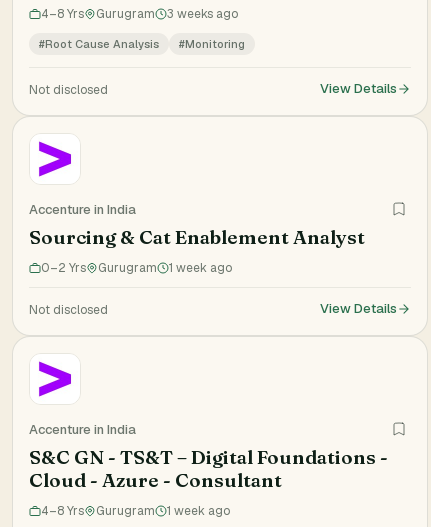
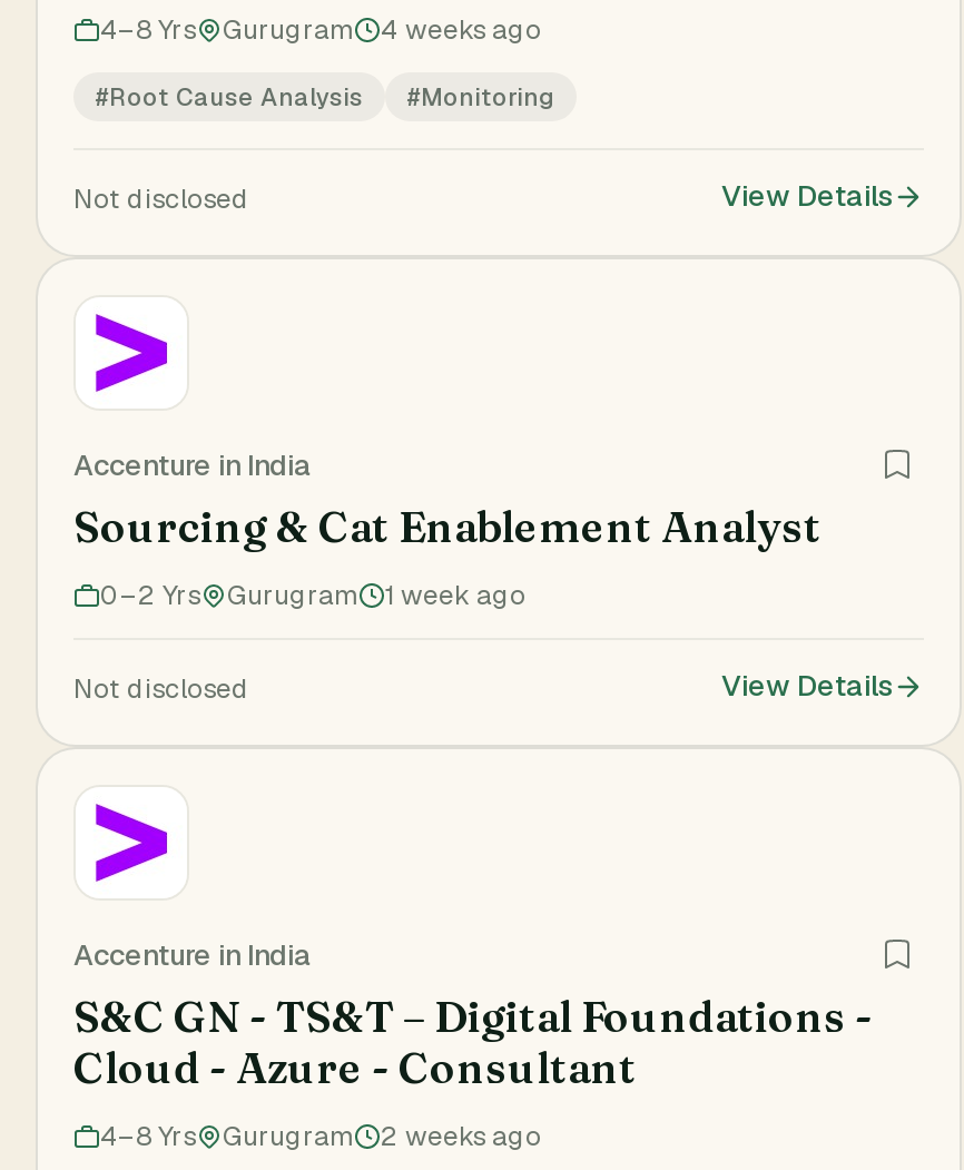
- 4–8 Yrs Gurugram 3 weeks ago
+ 4–8 Yrs Gurugram 4 weeks ago

- 4–8 Yrs Gurugram 1 week ago
+ 4–8 Yrs Gurugram 2 weeks ago
